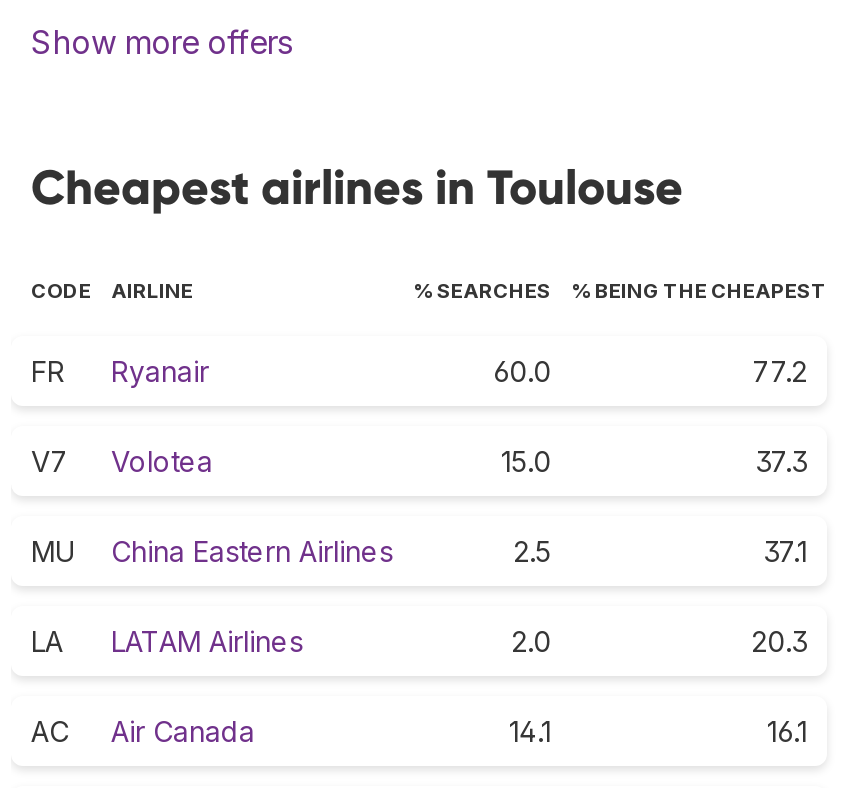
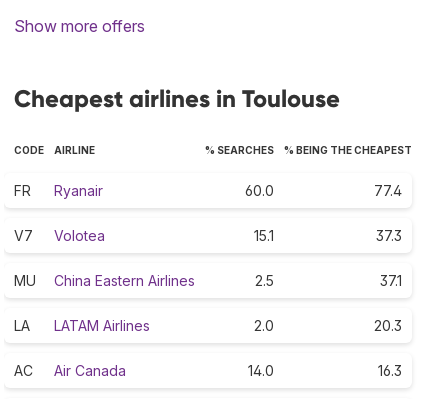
- 77.2
+ 77.4

- 15.0
+ 15.1

- 14.1
+ 14.0

- 16.1
+ 16.3
